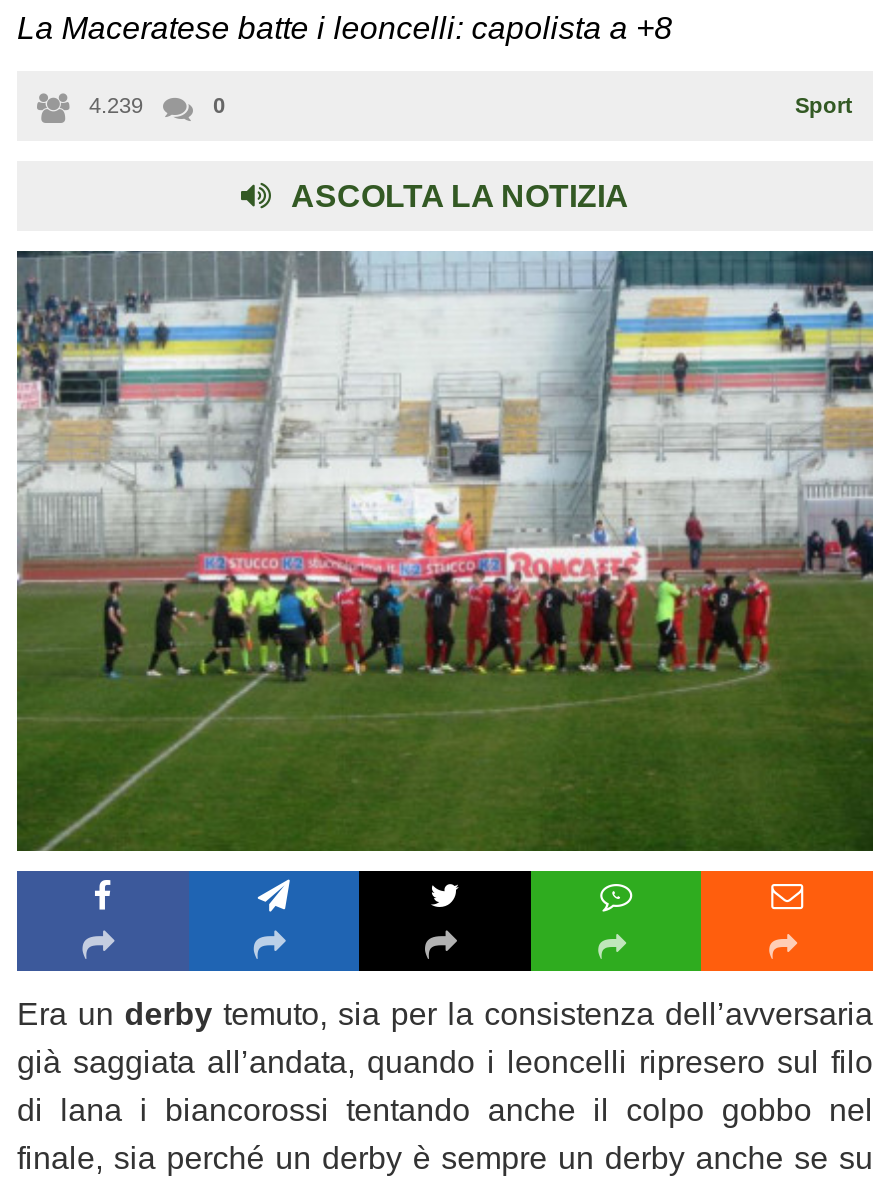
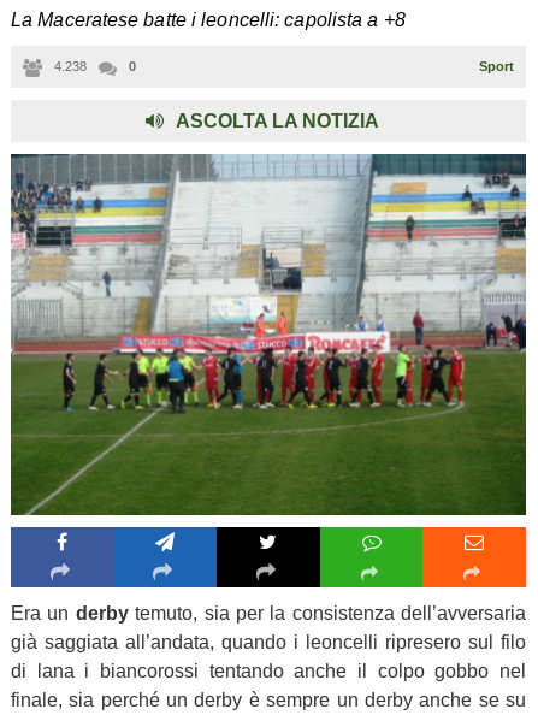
- 4.239
+ 4.238
